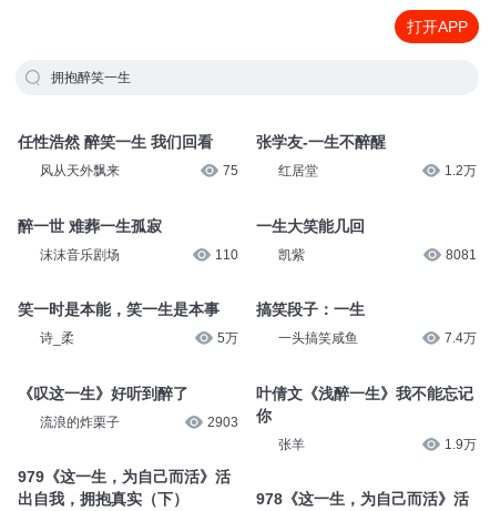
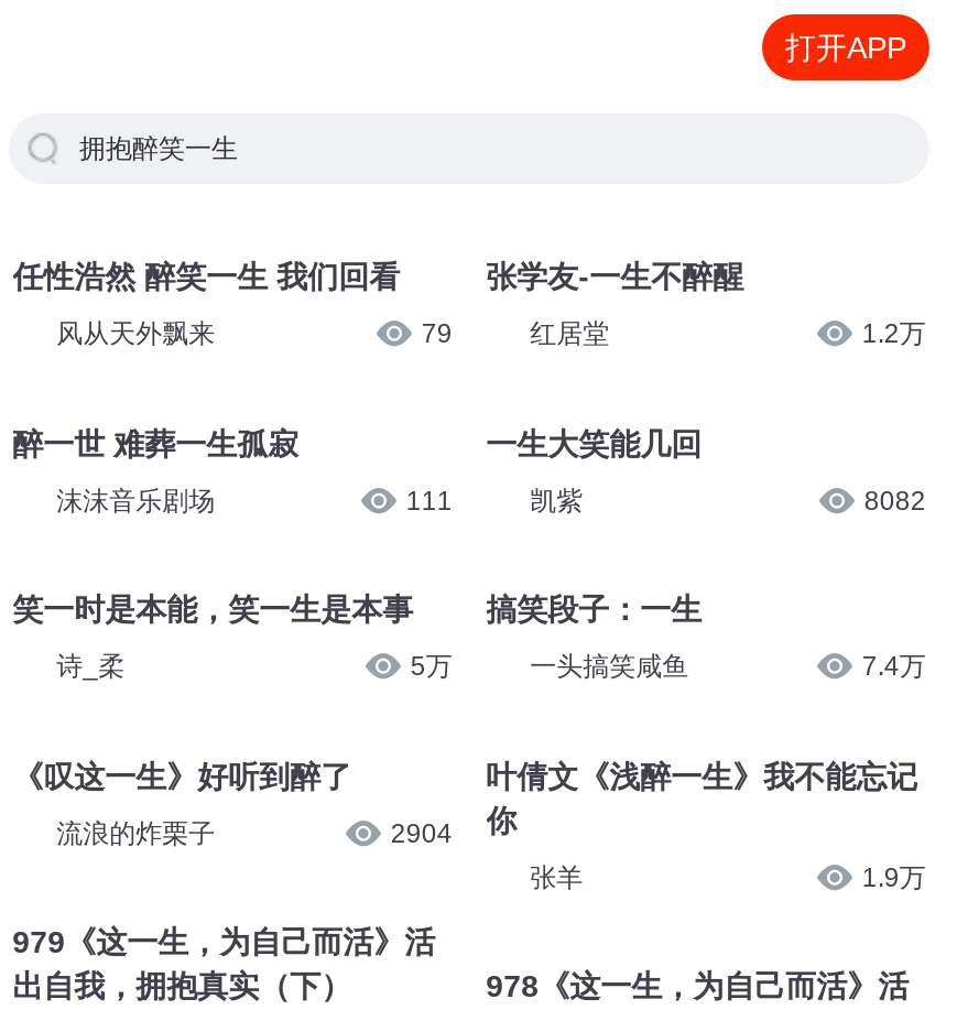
- 75
+ 79

- 110
+ 111

- 8081
+ 8082

- 2903 你
+ 2904 你
